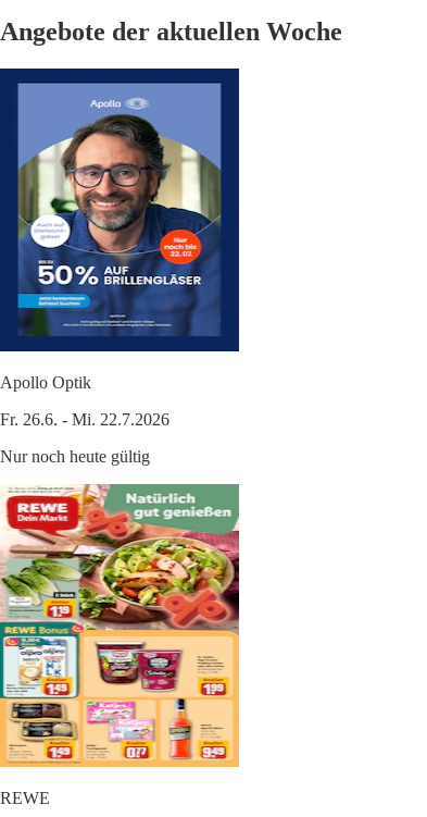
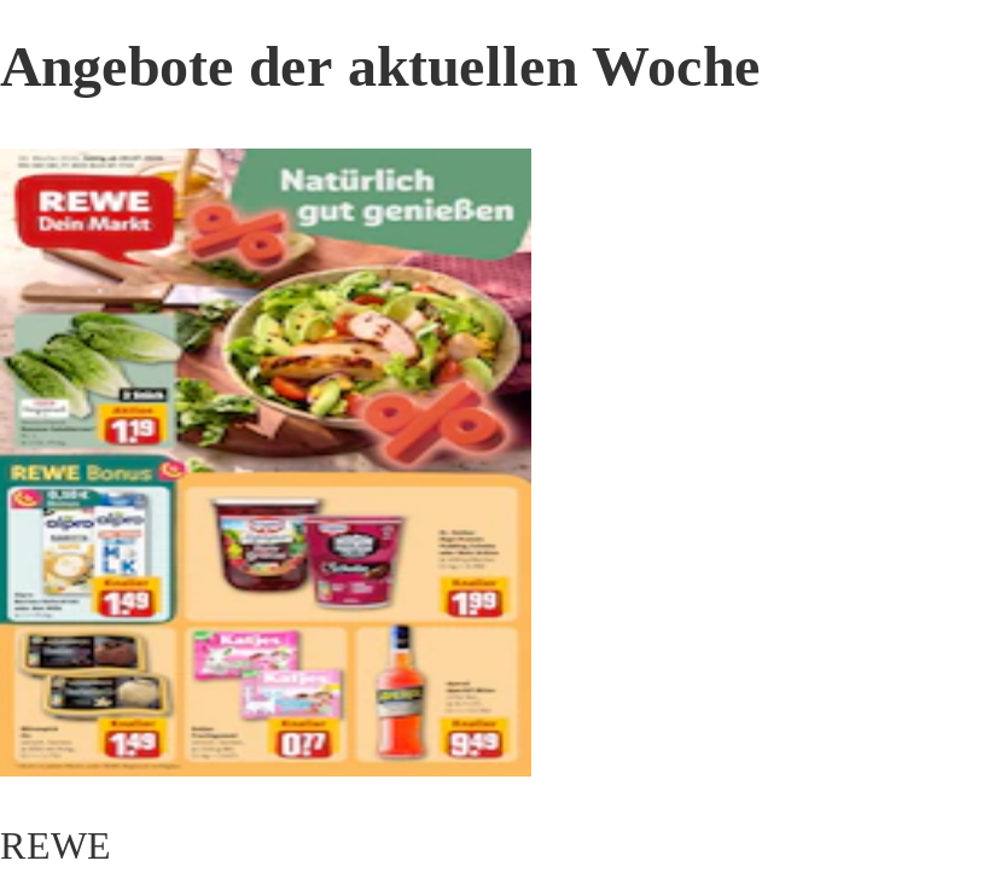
- [image]
- Apollo Optik
- Fr. 26.6. - Mi. 22.7.2026
- Nur noch heute gültig
